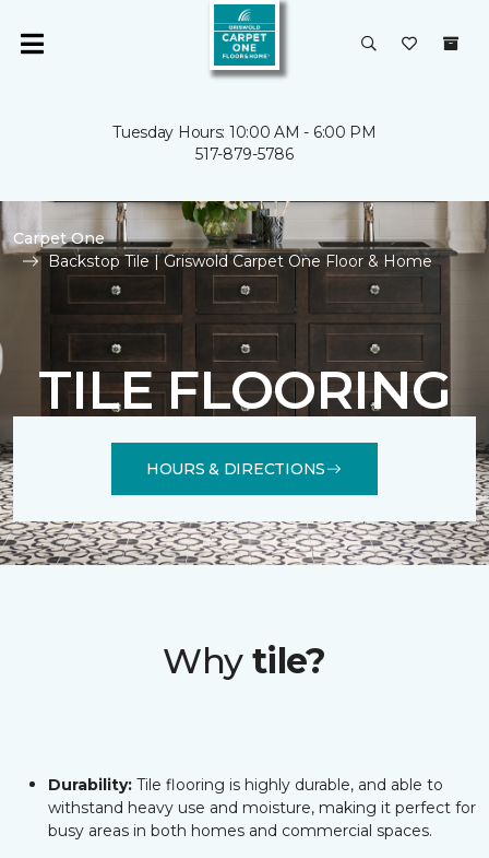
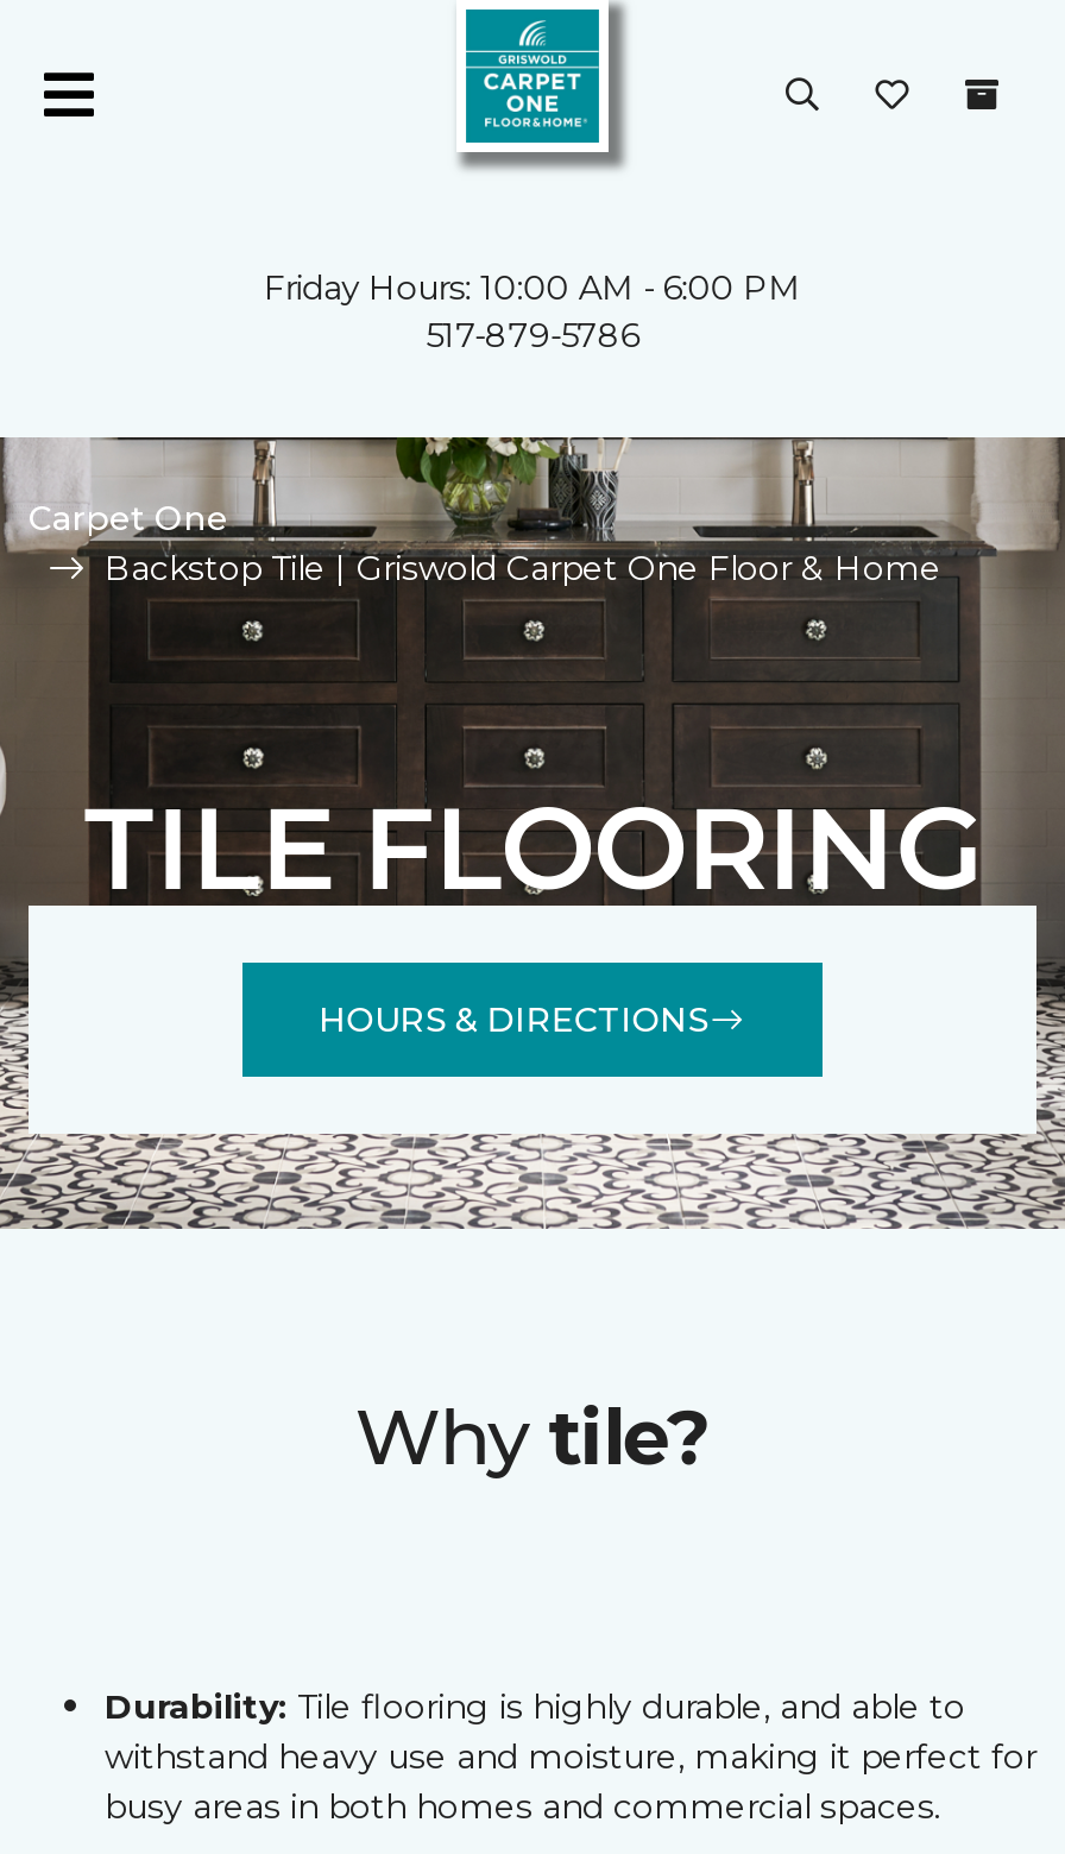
- Tuesday Hours: 10:00 AM - 6:00 PM
+ Friday Hours: 10:00 AM - 6:00 PM
